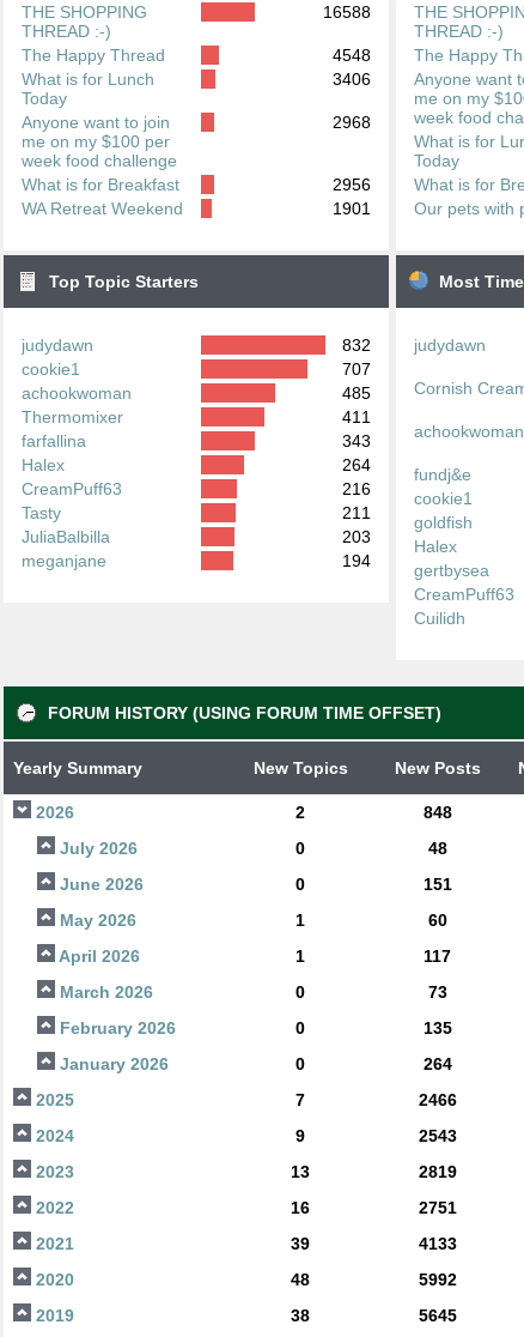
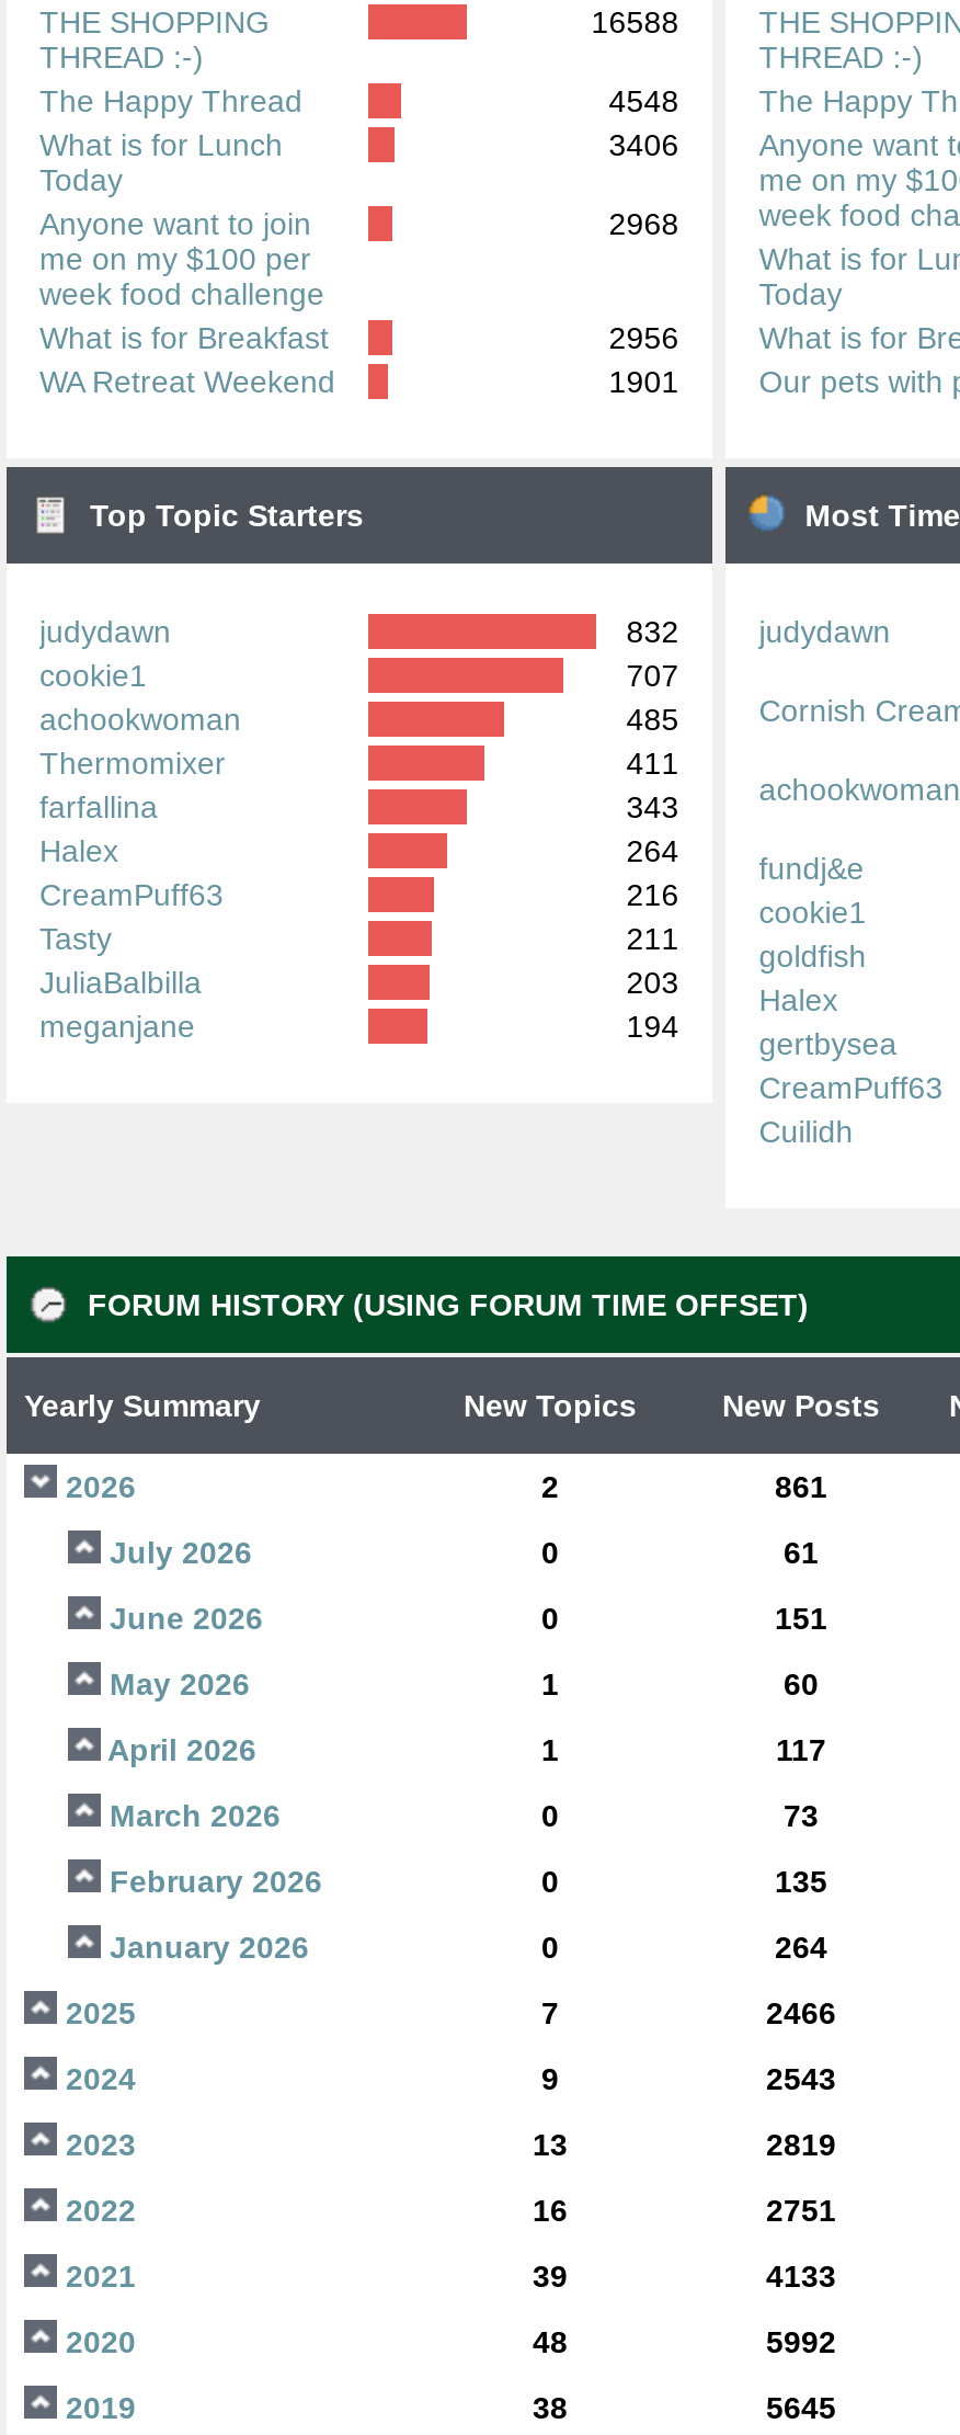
- 848
+ 861

- 48
+ 61
